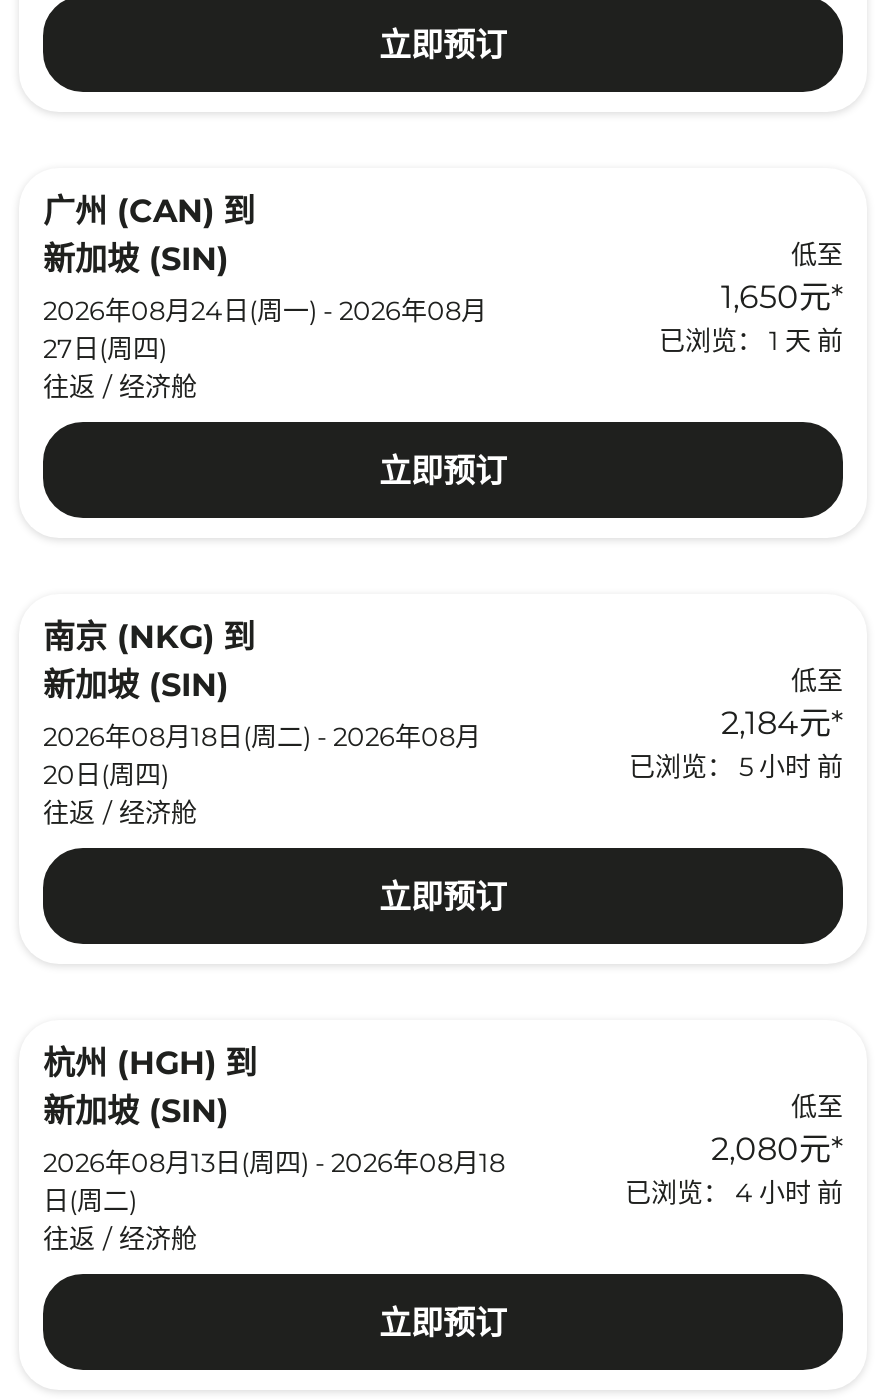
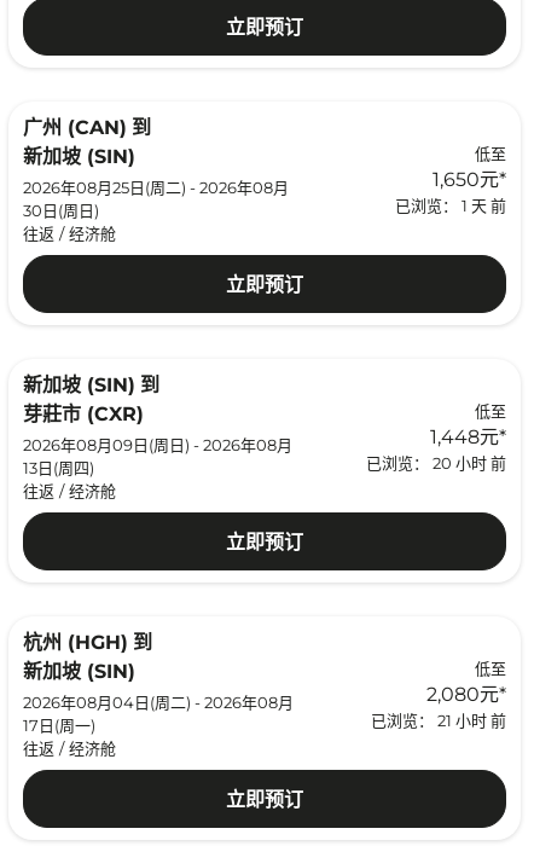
- 2026年08月24日(周一) - 2026年08月
+ 2026年08月25日(周二) - 2026年08月

- 27日(周四)
+ 30日(周日)

- 南京 (NKG) 到
- 新加坡 (SIN)
- 2026年08月18日(周二) - 2026年08月
- 20日(周四)
+ 新加坡 (SIN) 到
+ 芽莊市 (CXR)
+ 2026年08月09日(周日) - 2026年08月
+ 13日(周四)

- 2,184元*
+ 1,448元*

- 已浏览： 5 小时 前
+ 已浏览： 20 小时 前

- 2026年08月13日(周四) - 2026年08月18
- 日(周二)
+ 2026年08月04日(周二) - 2026年08月
+ 17日(周一)

- 已浏览： 4 小时 前
+ 已浏览： 21 小时 前
